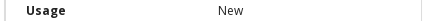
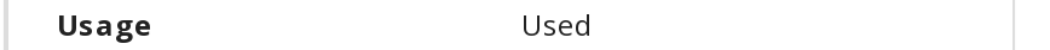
- New
+ Used
